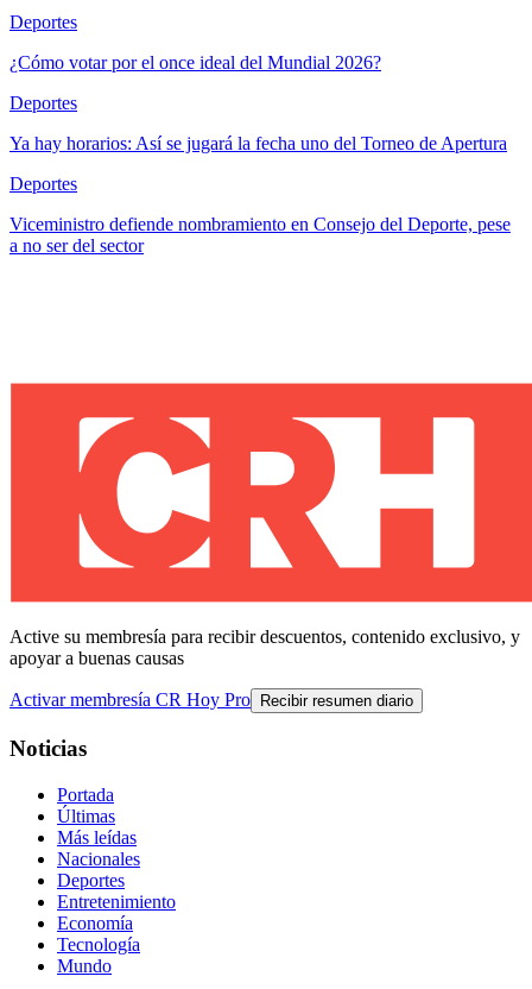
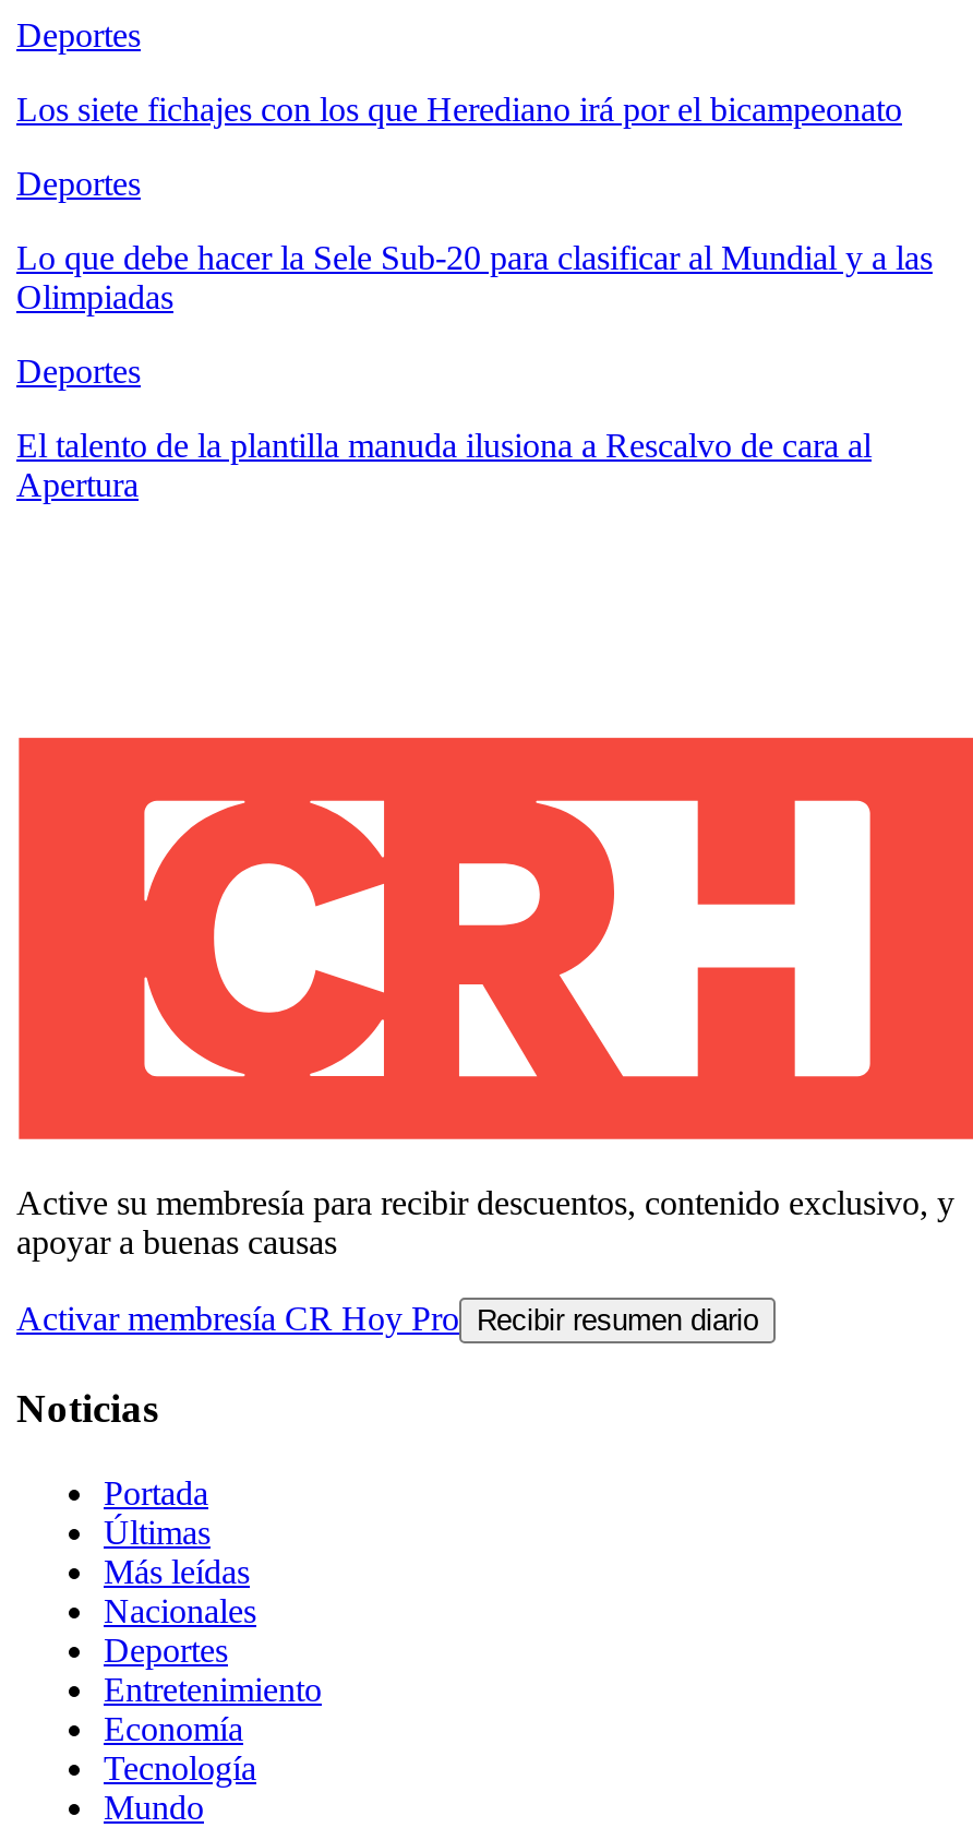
- ¿Cómo votar por el once ideal del Mundial 2026?
+ Los siete fichajes con los que Herediano irá por el bicampeonato

- Ya hay horarios: Así se jugará la fecha uno del Torneo de Apertura
+ Lo que debe hacer la Sele Sub-20 para clasificar al Mundial y a las
+ Olimpiadas

- Viceministro defiende nombramiento en Consejo del Deporte, pese
- a no ser del sector
+ El talento de la plantilla manuda ilusiona a Rescalvo de cara al
+ Apertura
